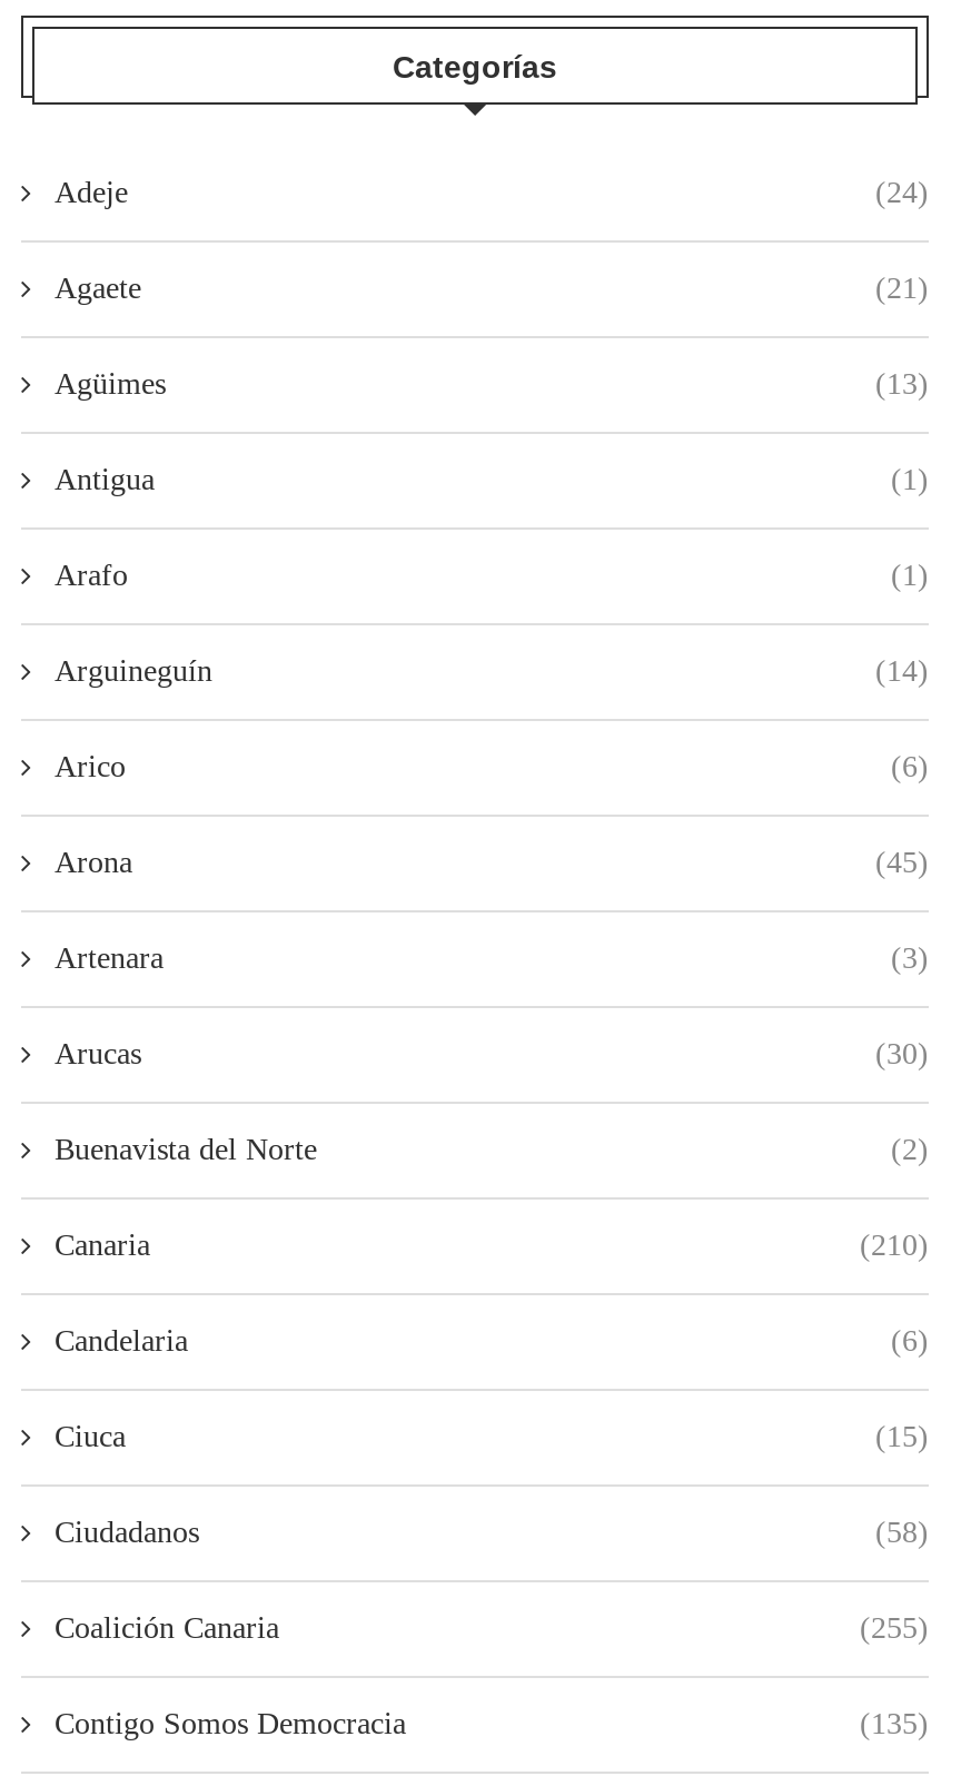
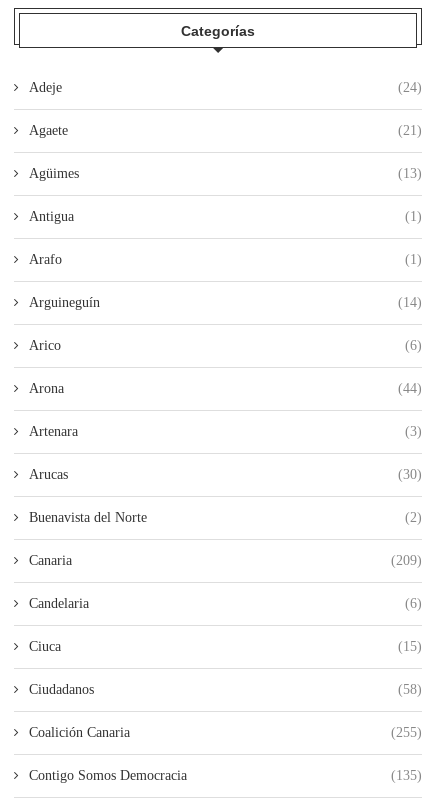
- (45)
+ (44)

- (210)
+ (209)
